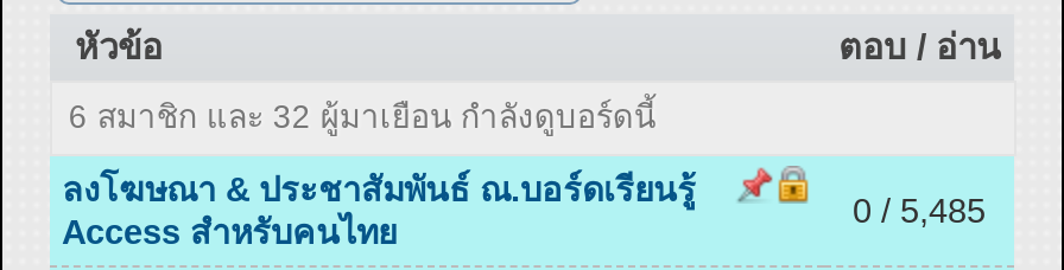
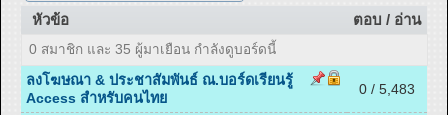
- 6 สมาชิก และ 32 ผู้มาเยือน กำลังดูบอร์ดนี้
+ 0 สมาชิก และ 35 ผู้มาเยือน กำลังดูบอร์ดนี้

- 0 / 5,485
+ 0 / 5,483
